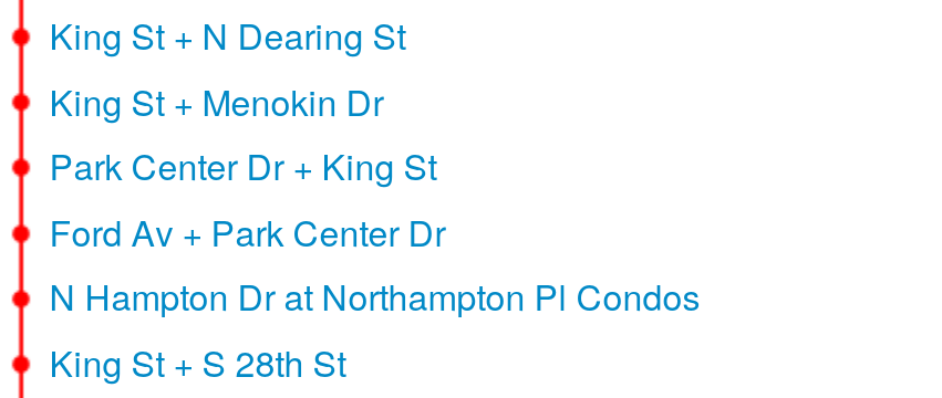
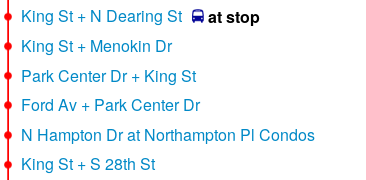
+ at stop
